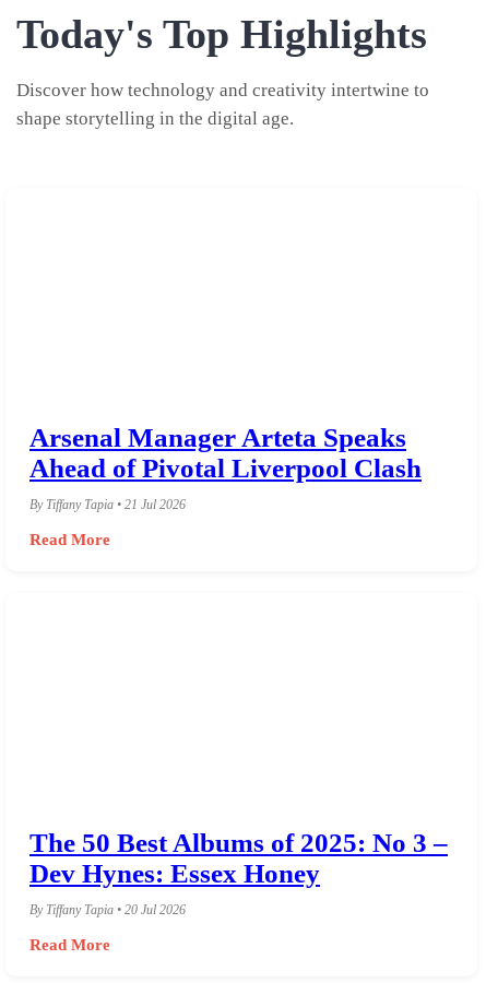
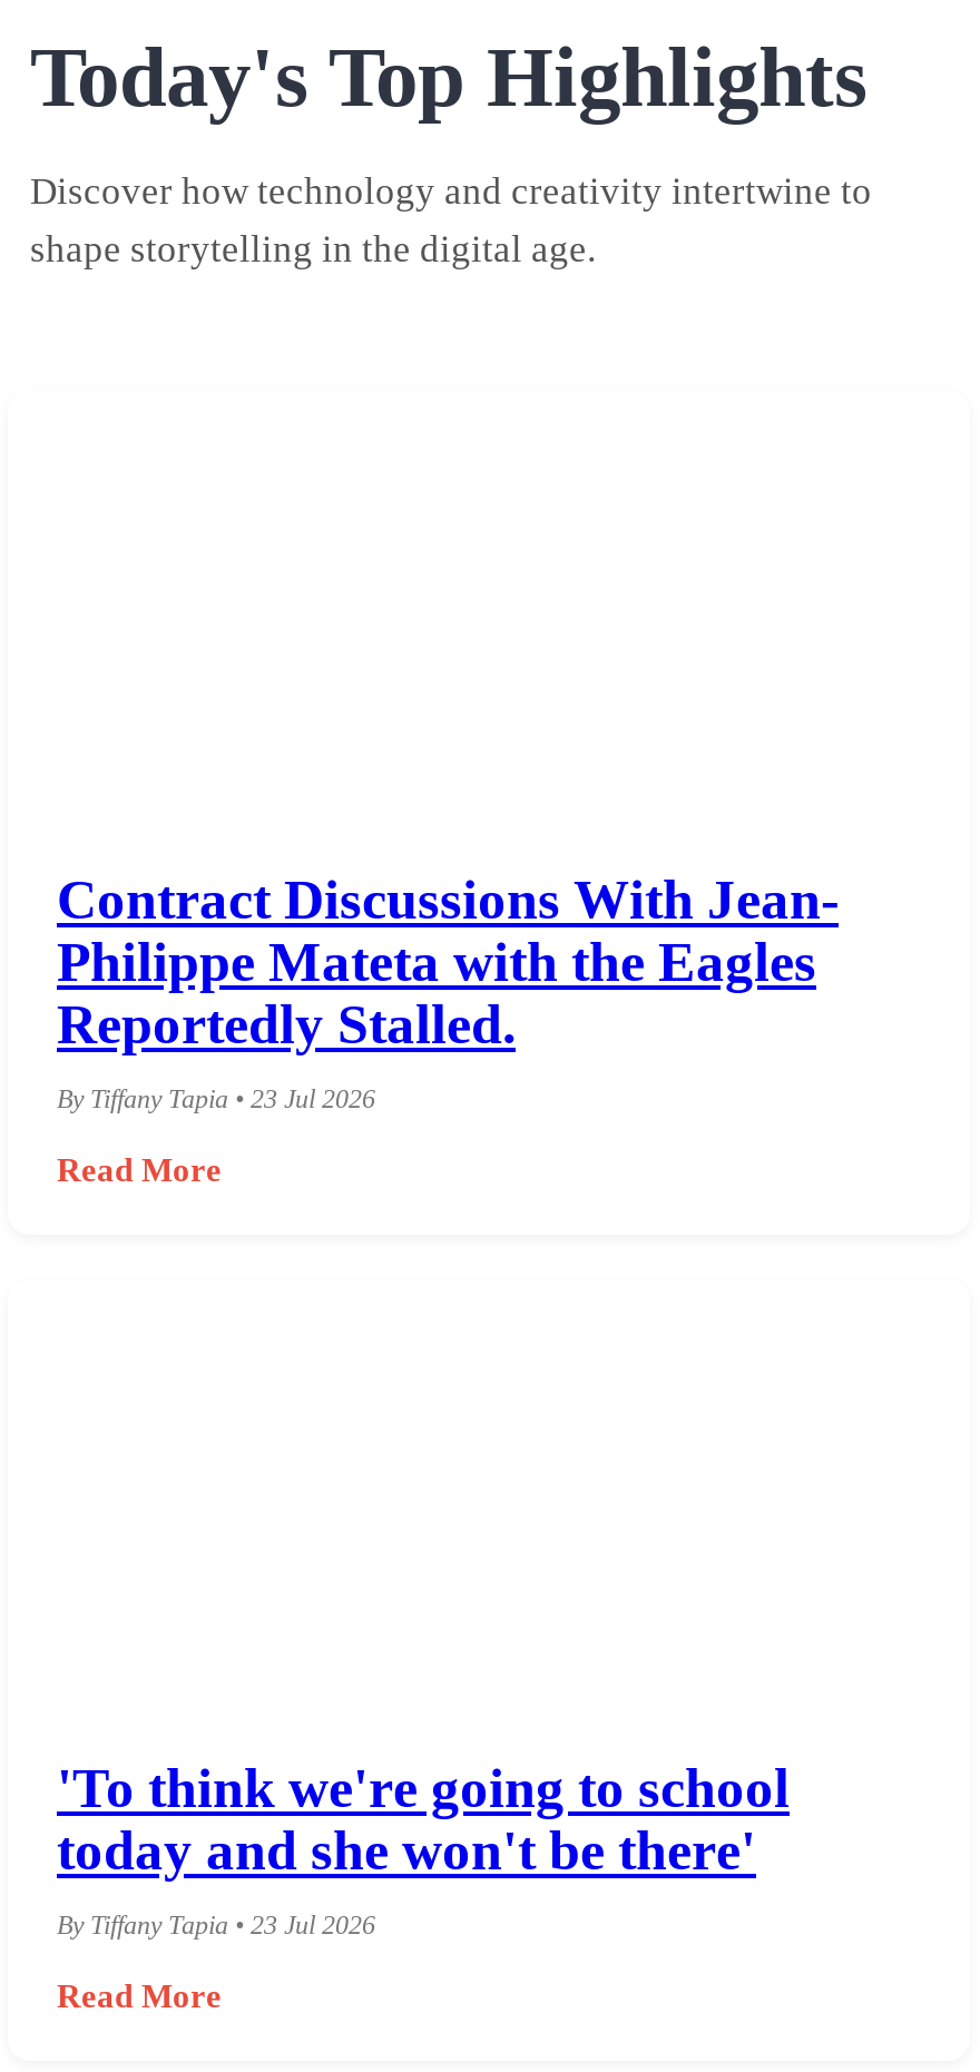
- Arsenal Manager Arteta Speaks
- Ahead of Pivotal Liverpool Clash
+ Contract Discussions With Jean-
+ Philippe Mateta with the Eagles
+ Reportedly Stalled.

- By Tiffany Tapia • 21 Jul 2026
+ By Tiffany Tapia • 23 Jul 2026

- The 50 Best Albums of 2025: No 3 –
- Dev Hynes: Essex Honey
+ 'To think we're going to school
+ today and she won't be there'

- By Tiffany Tapia • 20 Jul 2026
+ By Tiffany Tapia • 23 Jul 2026
